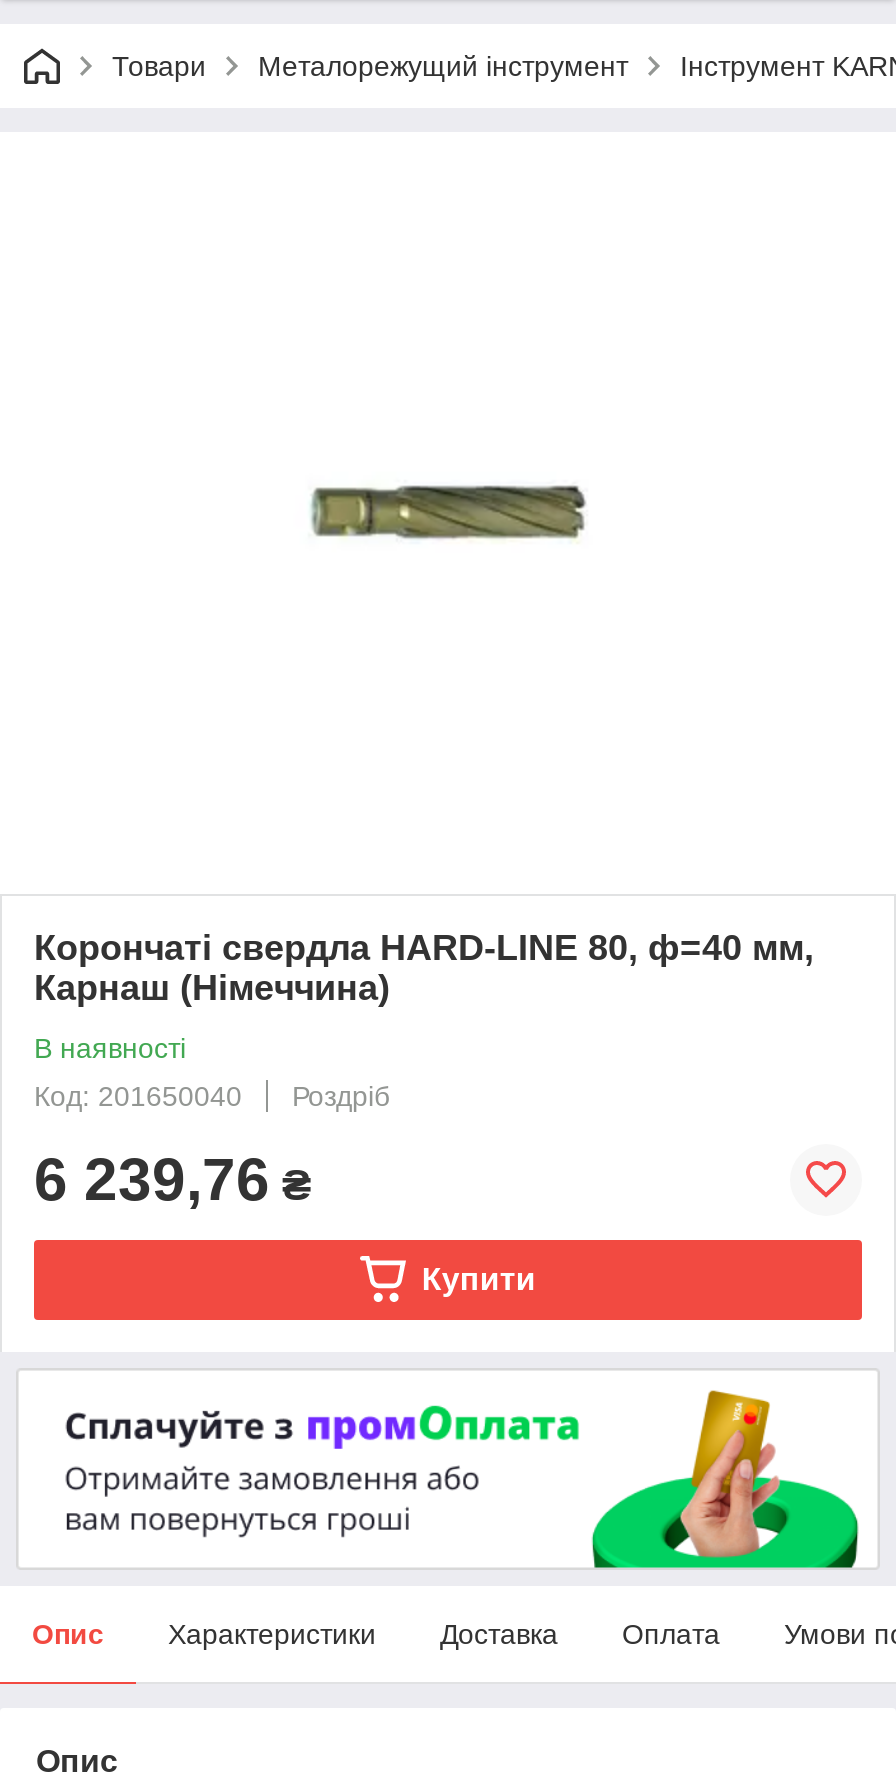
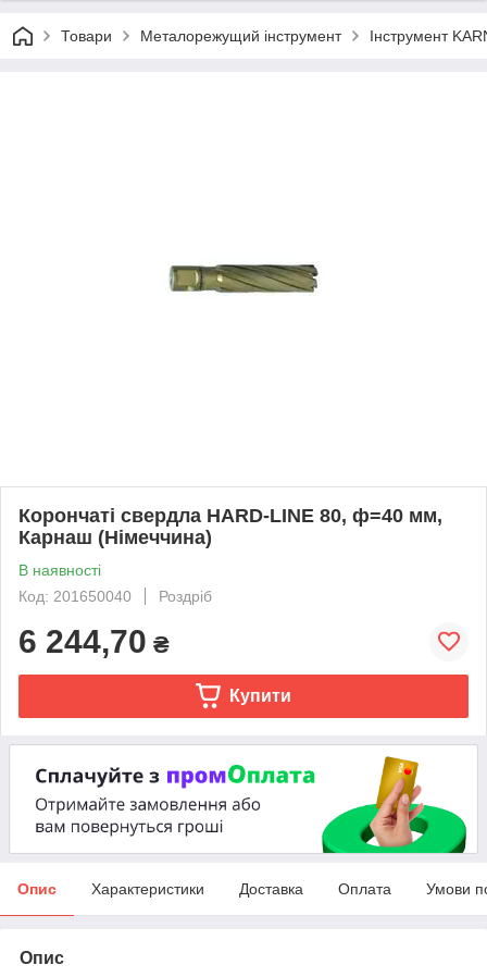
- 6 239,76 ₴
+ 6 244,70 ₴
